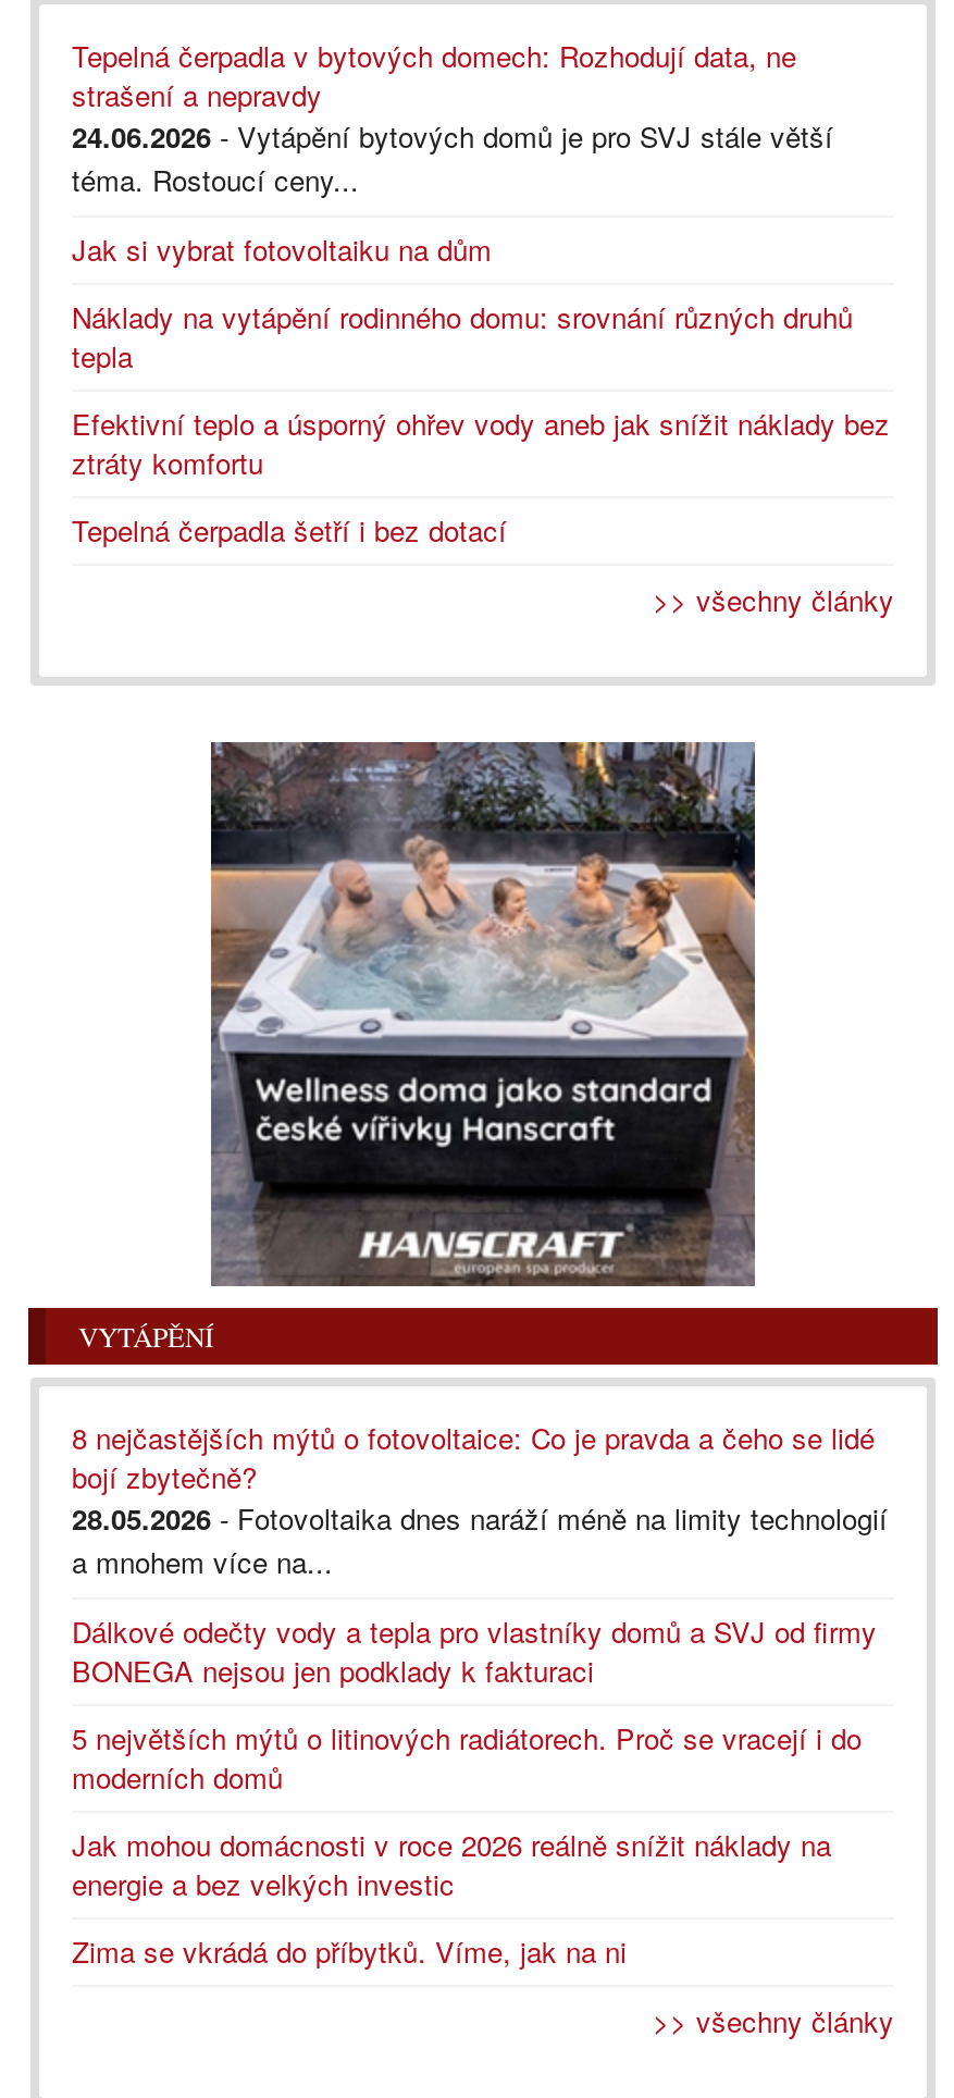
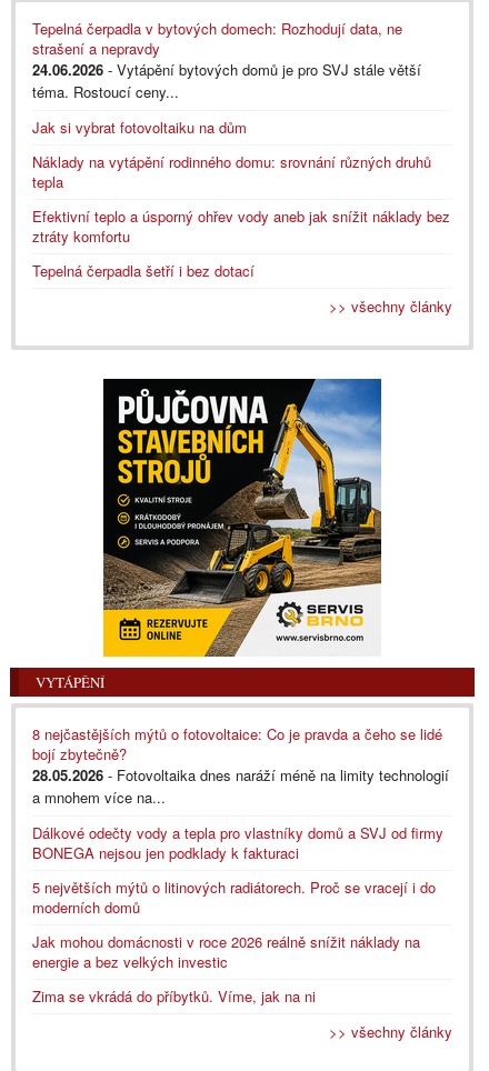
- [image]
+ [image]
